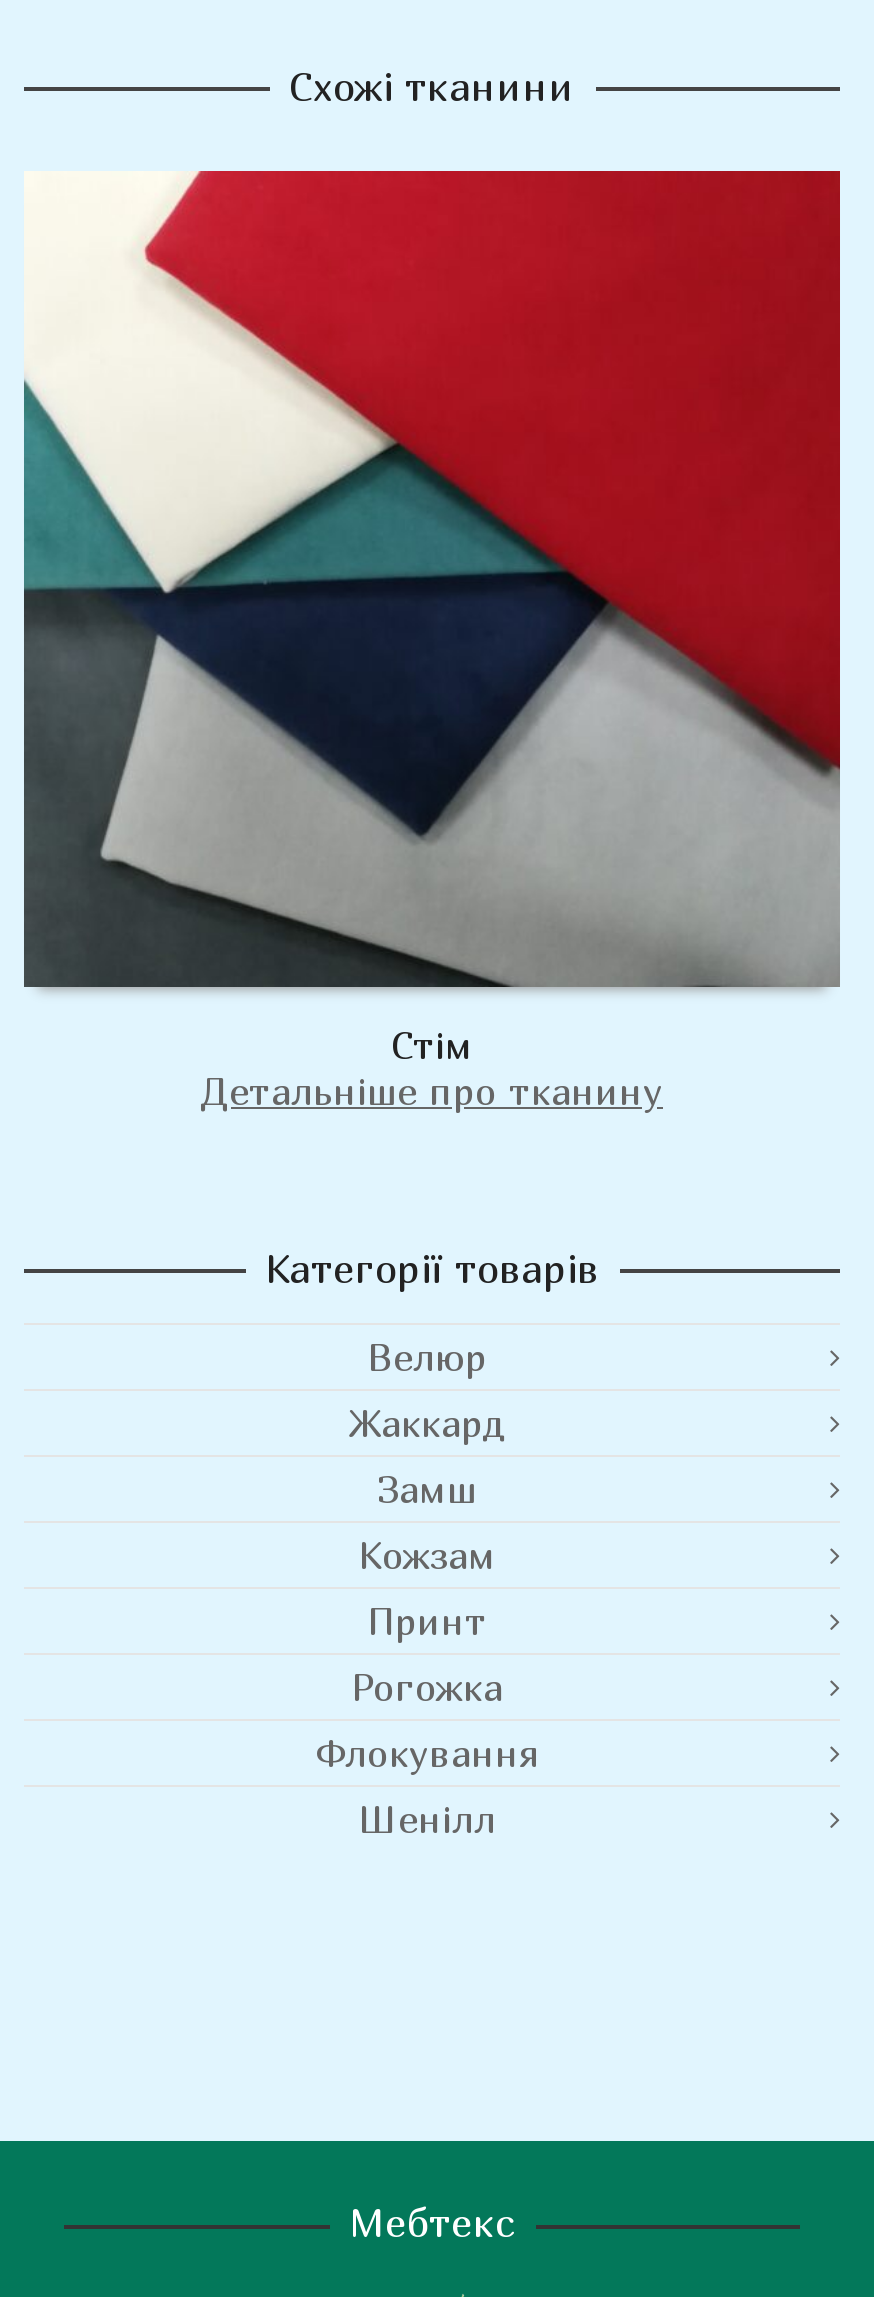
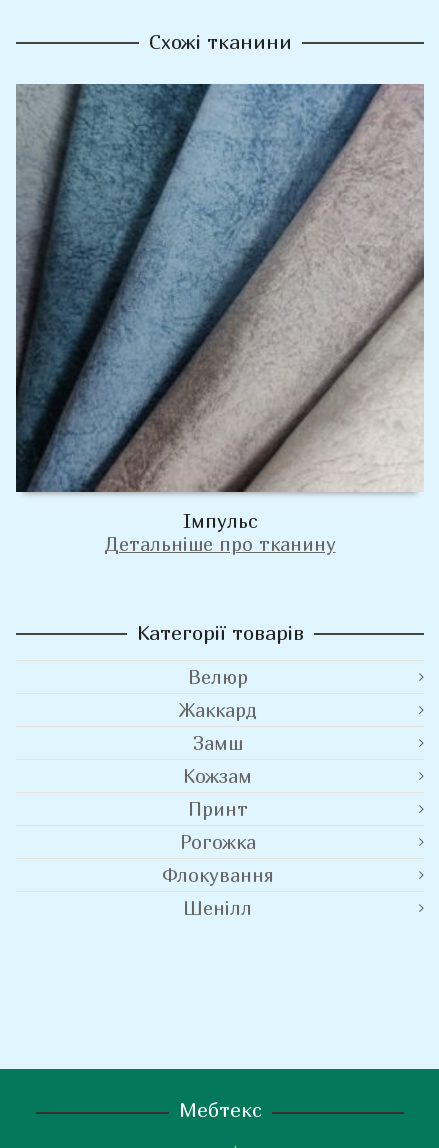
- [image]
- Стім
+ [image]
+ Імпульс
